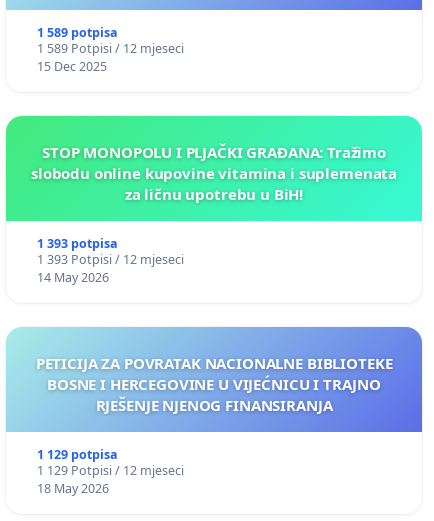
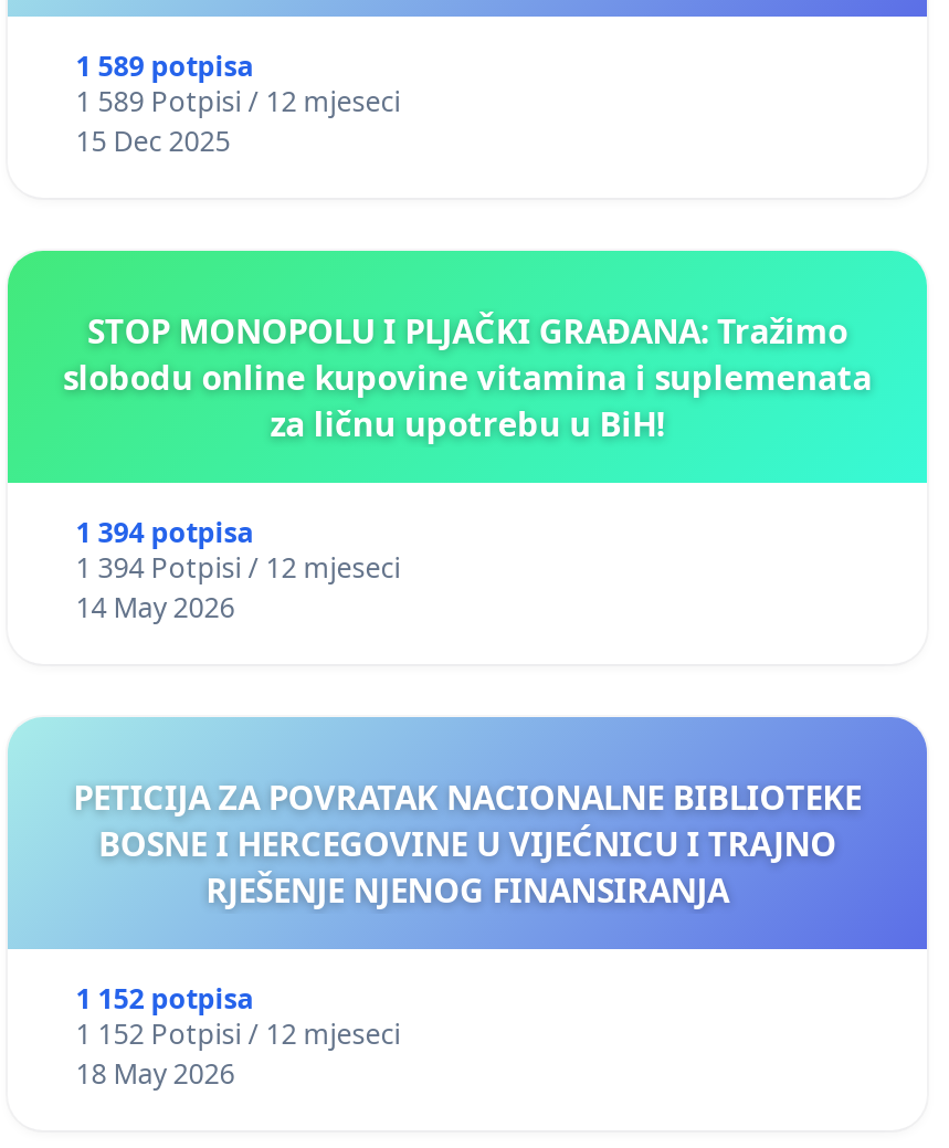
- 1 393 potpisa
+ 1 394 potpisa

- 1 393 Potpisi / 12 mjeseci
+ 1 394 Potpisi / 12 mjeseci

- 1 129 potpisa
+ 1 152 potpisa

- 1 129 Potpisi / 12 mjeseci
+ 1 152 Potpisi / 12 mjeseci
